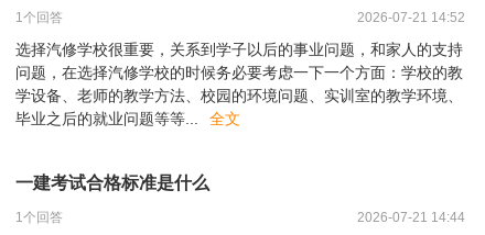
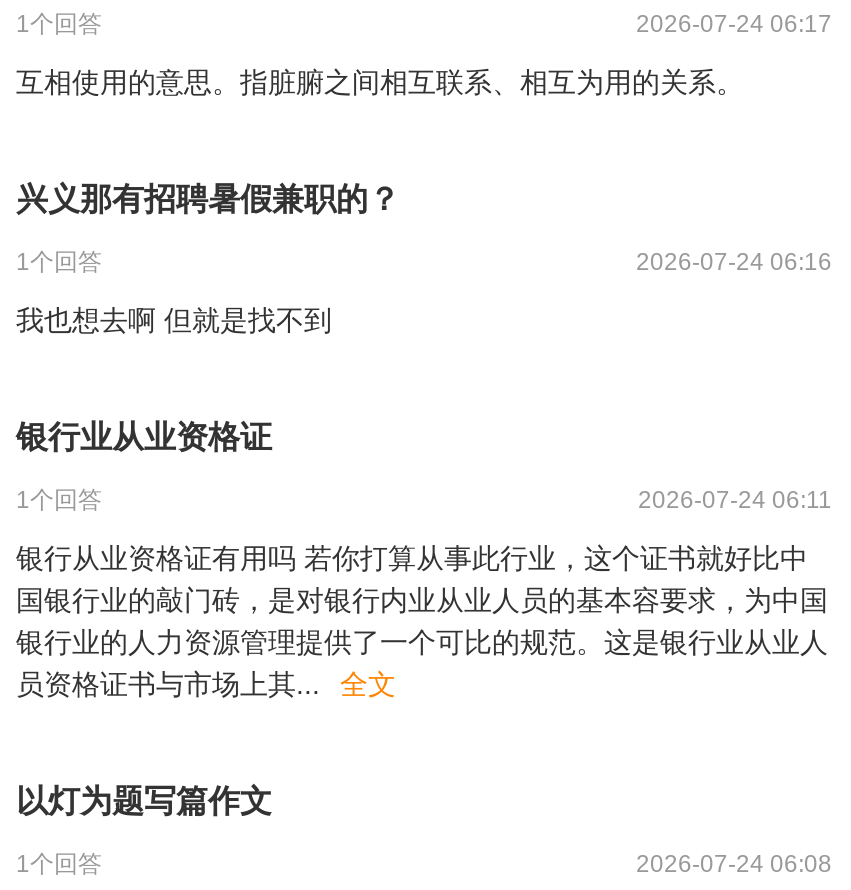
- 2026-07-21 14:52
- 选择汽修学校很重要，关系到学子以后的事业问题，和家人的支持
- 问题，在选择汽修学校的时候务必要考虑一下一个方面：学校的教
- 学设备、老师的教学方法、校园的环境问题、实训室的教学环境、
- 毕业之后的就业问题等等...
+ 2026-07-24 06:17
+ 互相使用的意思。指脏腑之间相互联系、相互为用的关系。
+ 兴义那有招聘暑假兼职的？
+ 1个回答
+ 2026-07-24 06:16
+ 我也想去啊 但就是找不到
+ 银行业从业资格证
+ 1个回答
+ 2026-07-24 06:11
+ 银行从业资格证有用吗 若你打算从事此行业，这个证书就好比中
+ 国银行业的敲门砖，是对银行内业从业人员的基本容要求，为中国
+ 银行业的人力资源管理提供了一个可比的规范。这是银行业从业人
+ 员资格证书与市场上其...

- 一建考试合格标准是什么
+ 以灯为题写篇作文

- 2026-07-21 14:44
+ 2026-07-24 06:08
